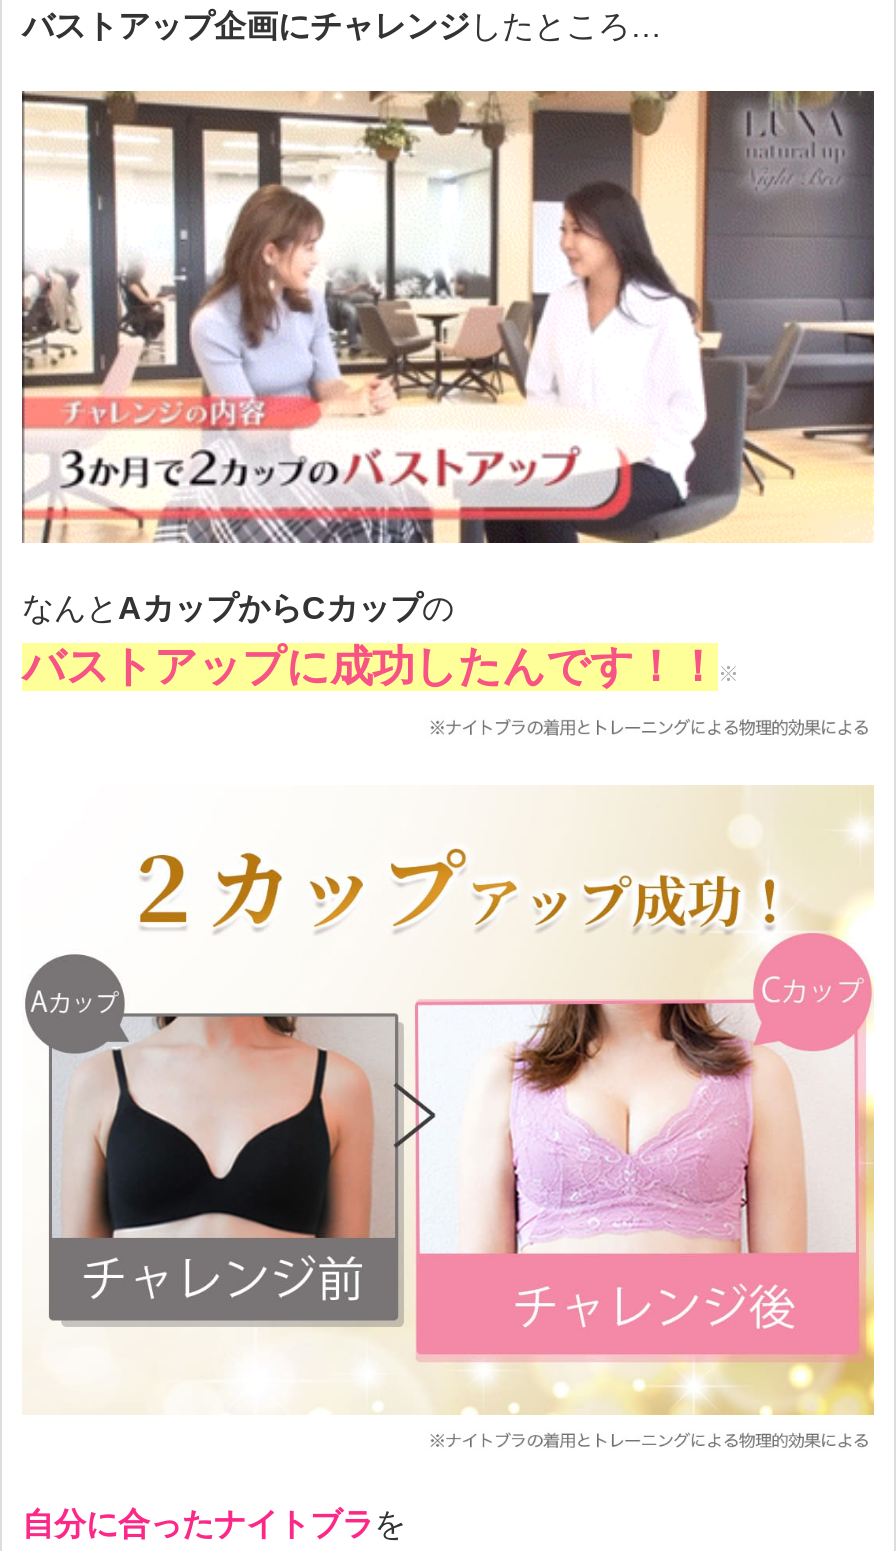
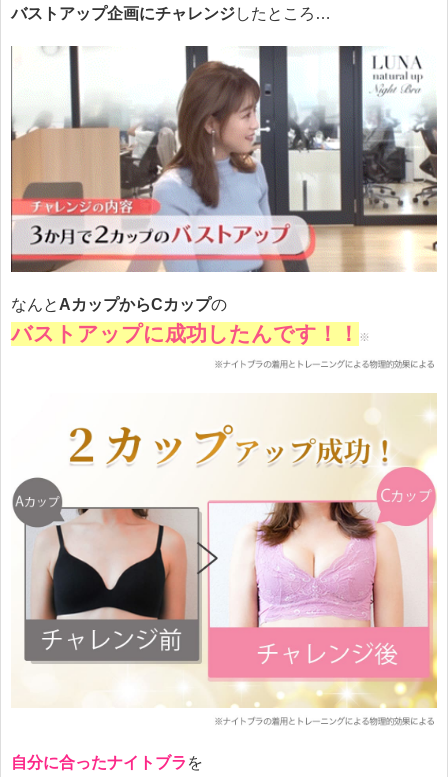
- [image]
+ [image]
